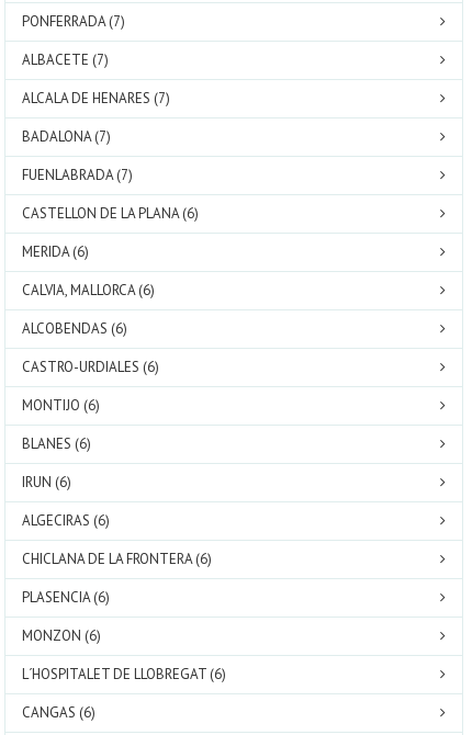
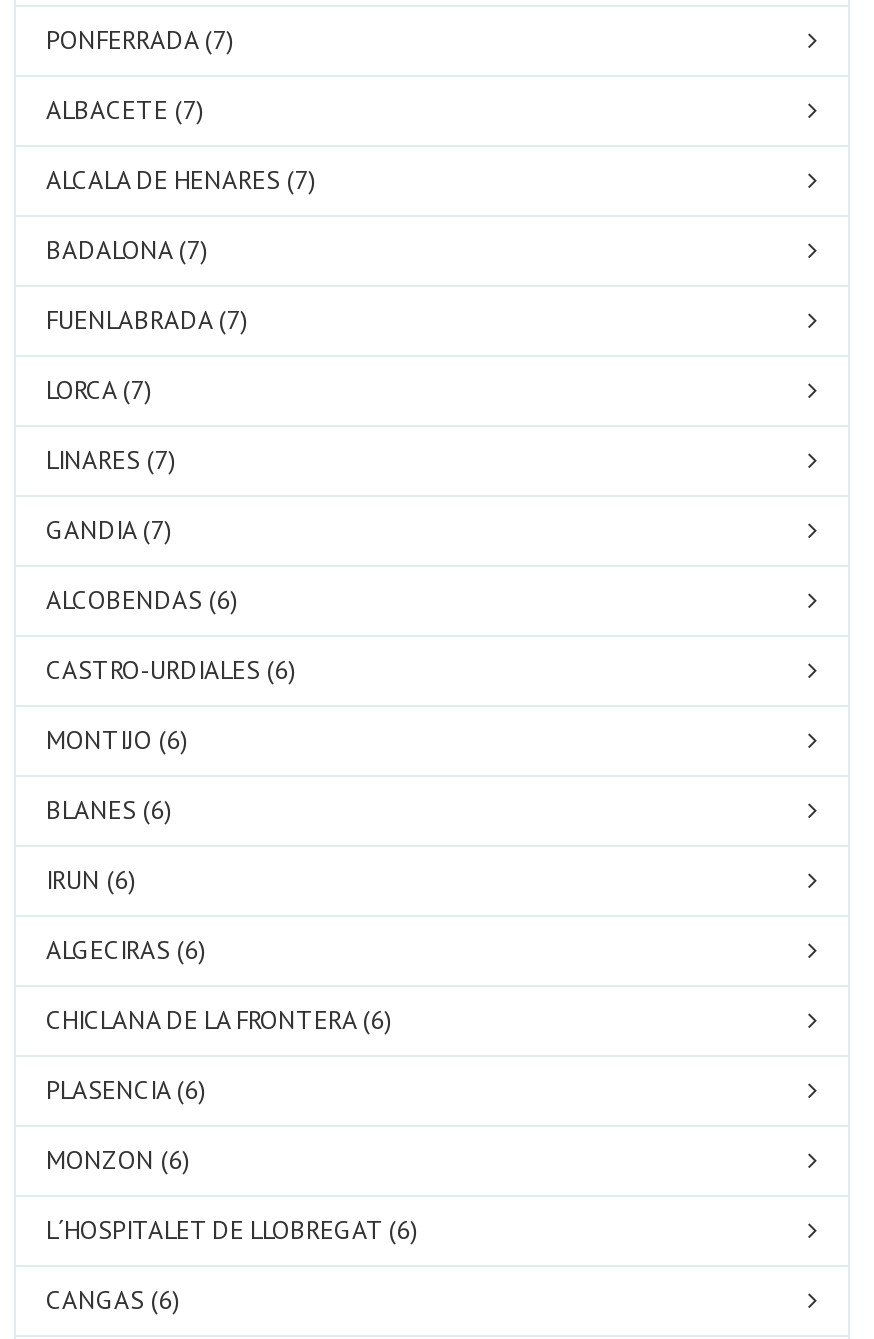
- CASTELLON DE LA PLANA (6)
+ LORCA (7)

- MERIDA (6)
+ LINARES (7)

- CALVIA, MALLORCA (6)
+ GANDIA (7)
